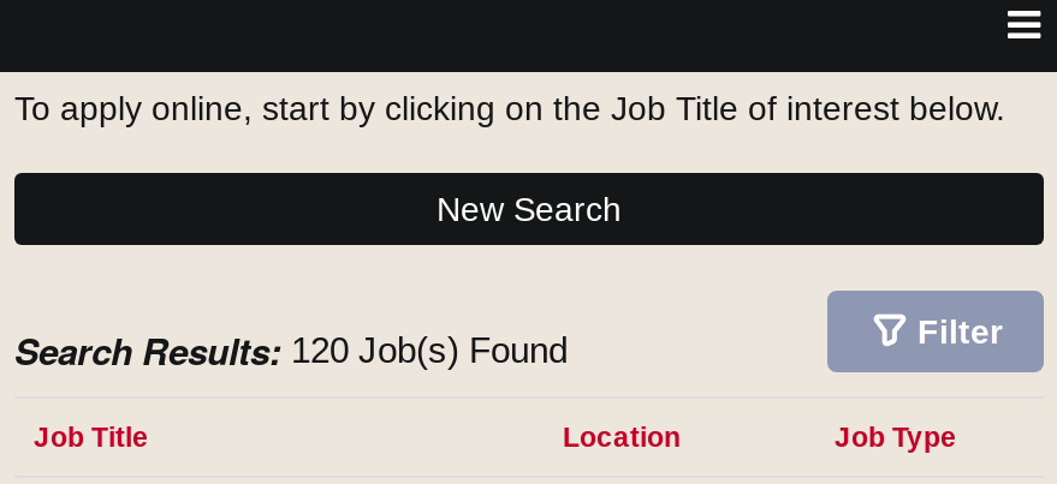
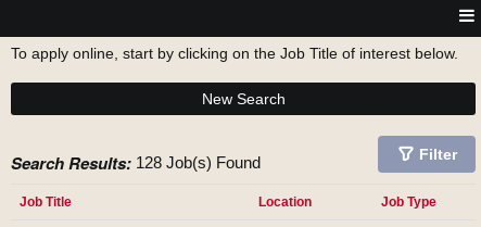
- Search Results: 120 Job(s) Found
+ Search Results: 128 Job(s) Found
